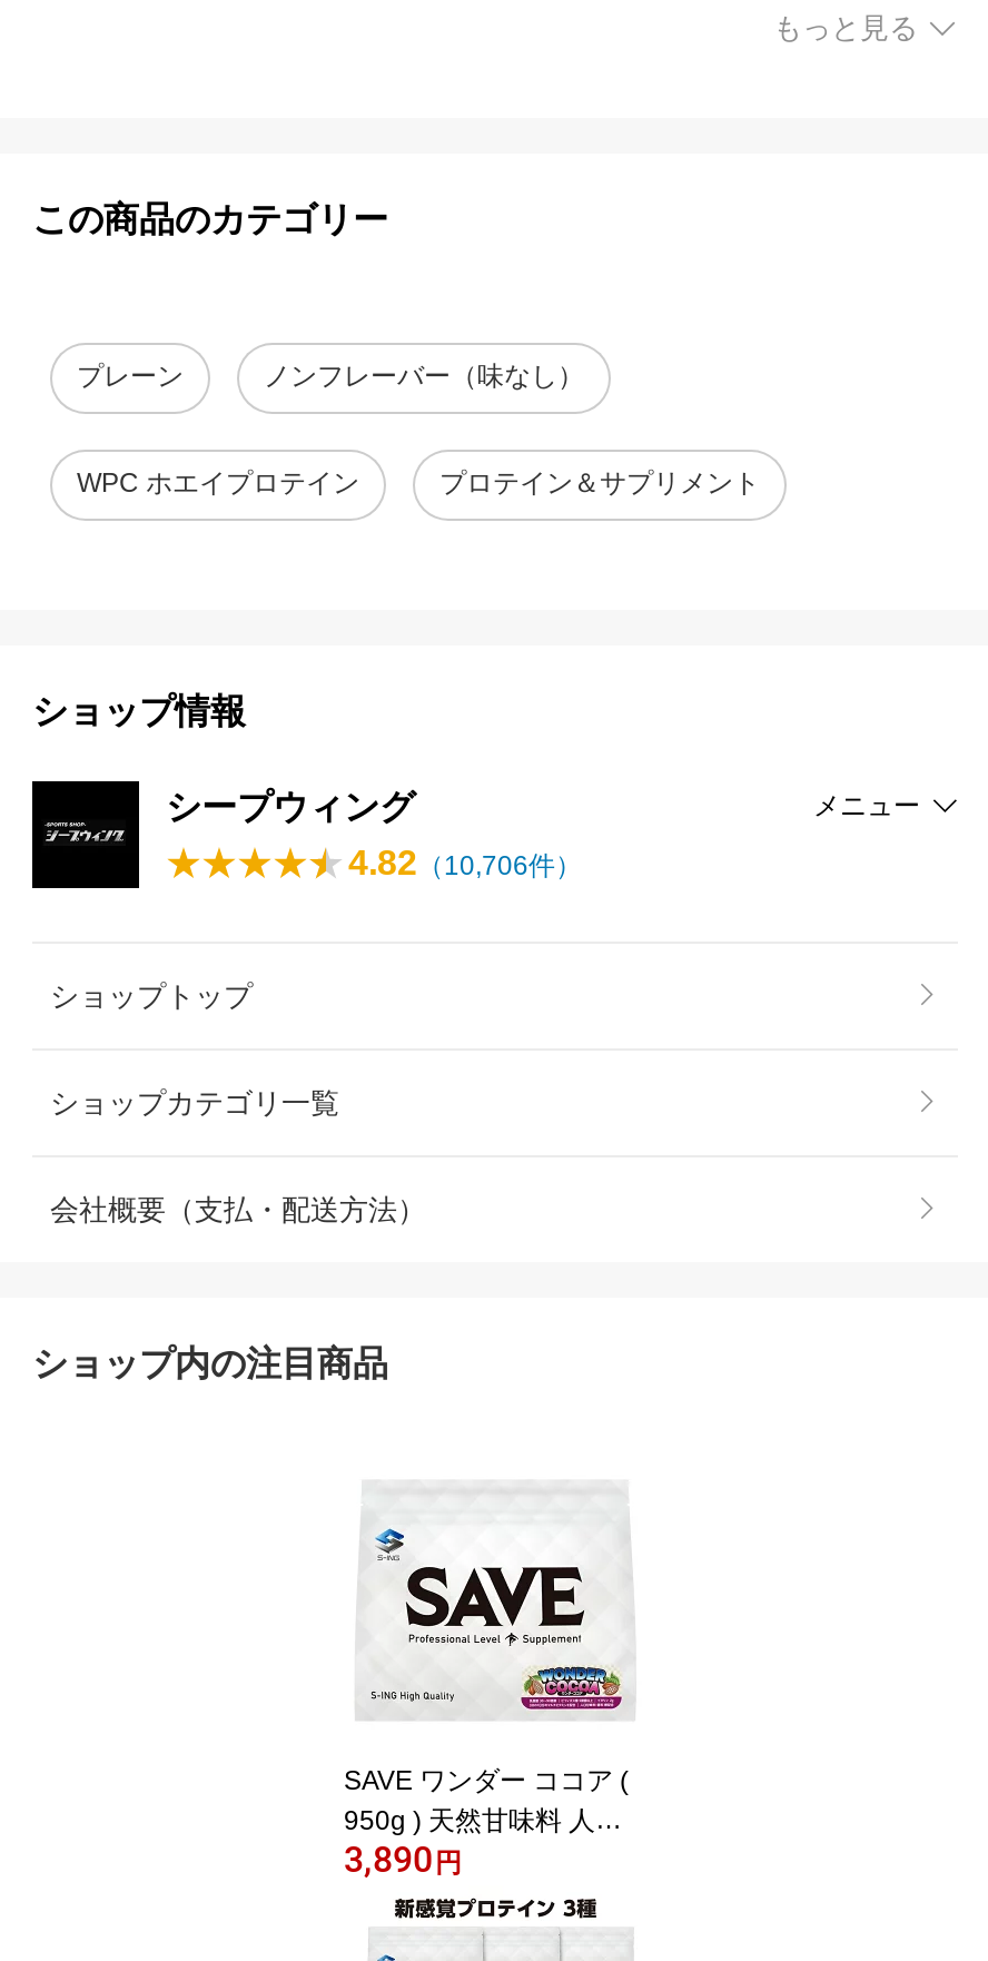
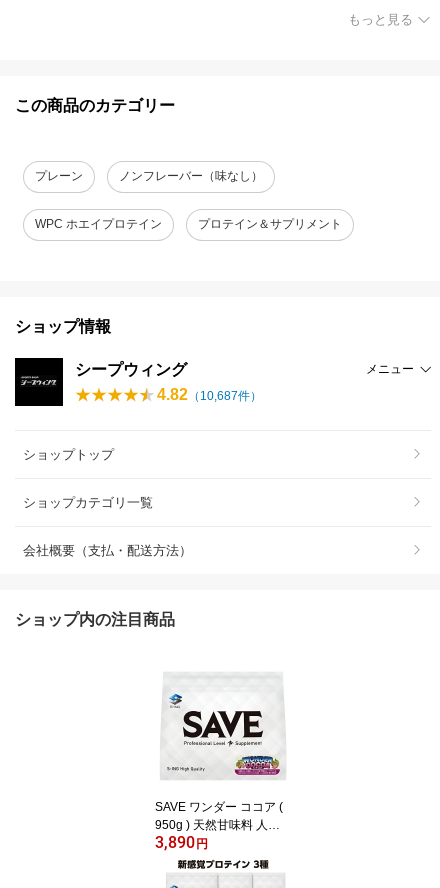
- 4.82（10,706件）
+ 4.82（10,687件）
